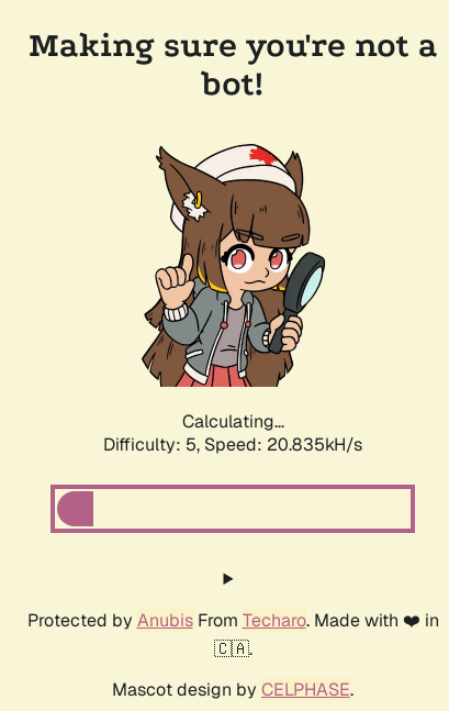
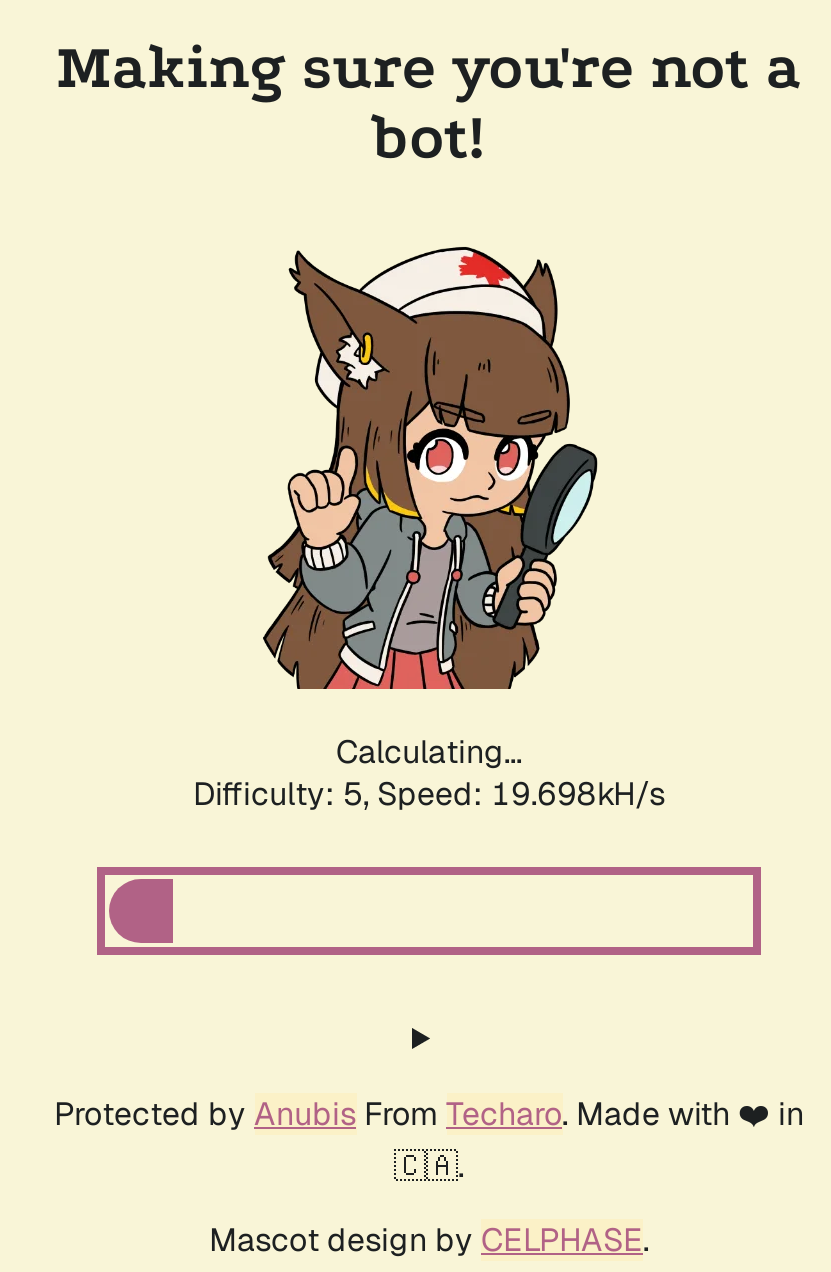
- Difficulty: 5, Speed: 20.835kH/s
+ Difficulty: 5, Speed: 19.698kH/s
